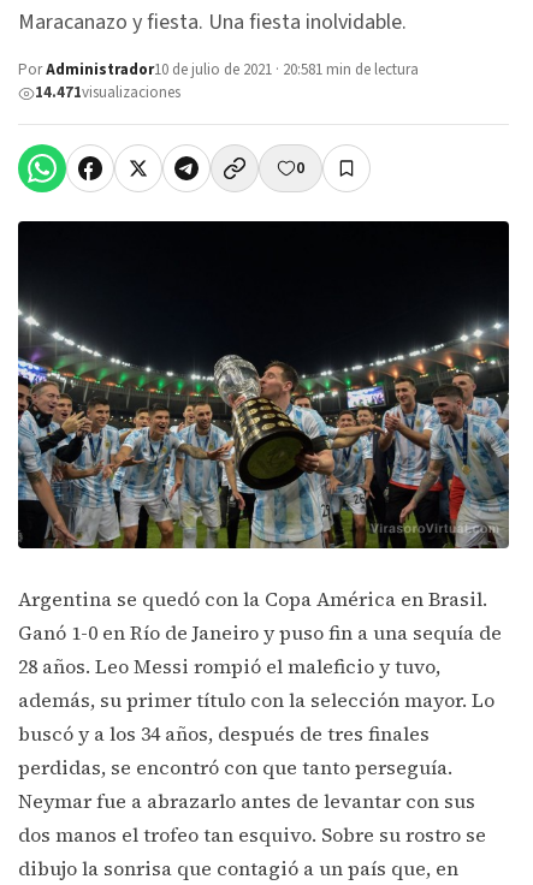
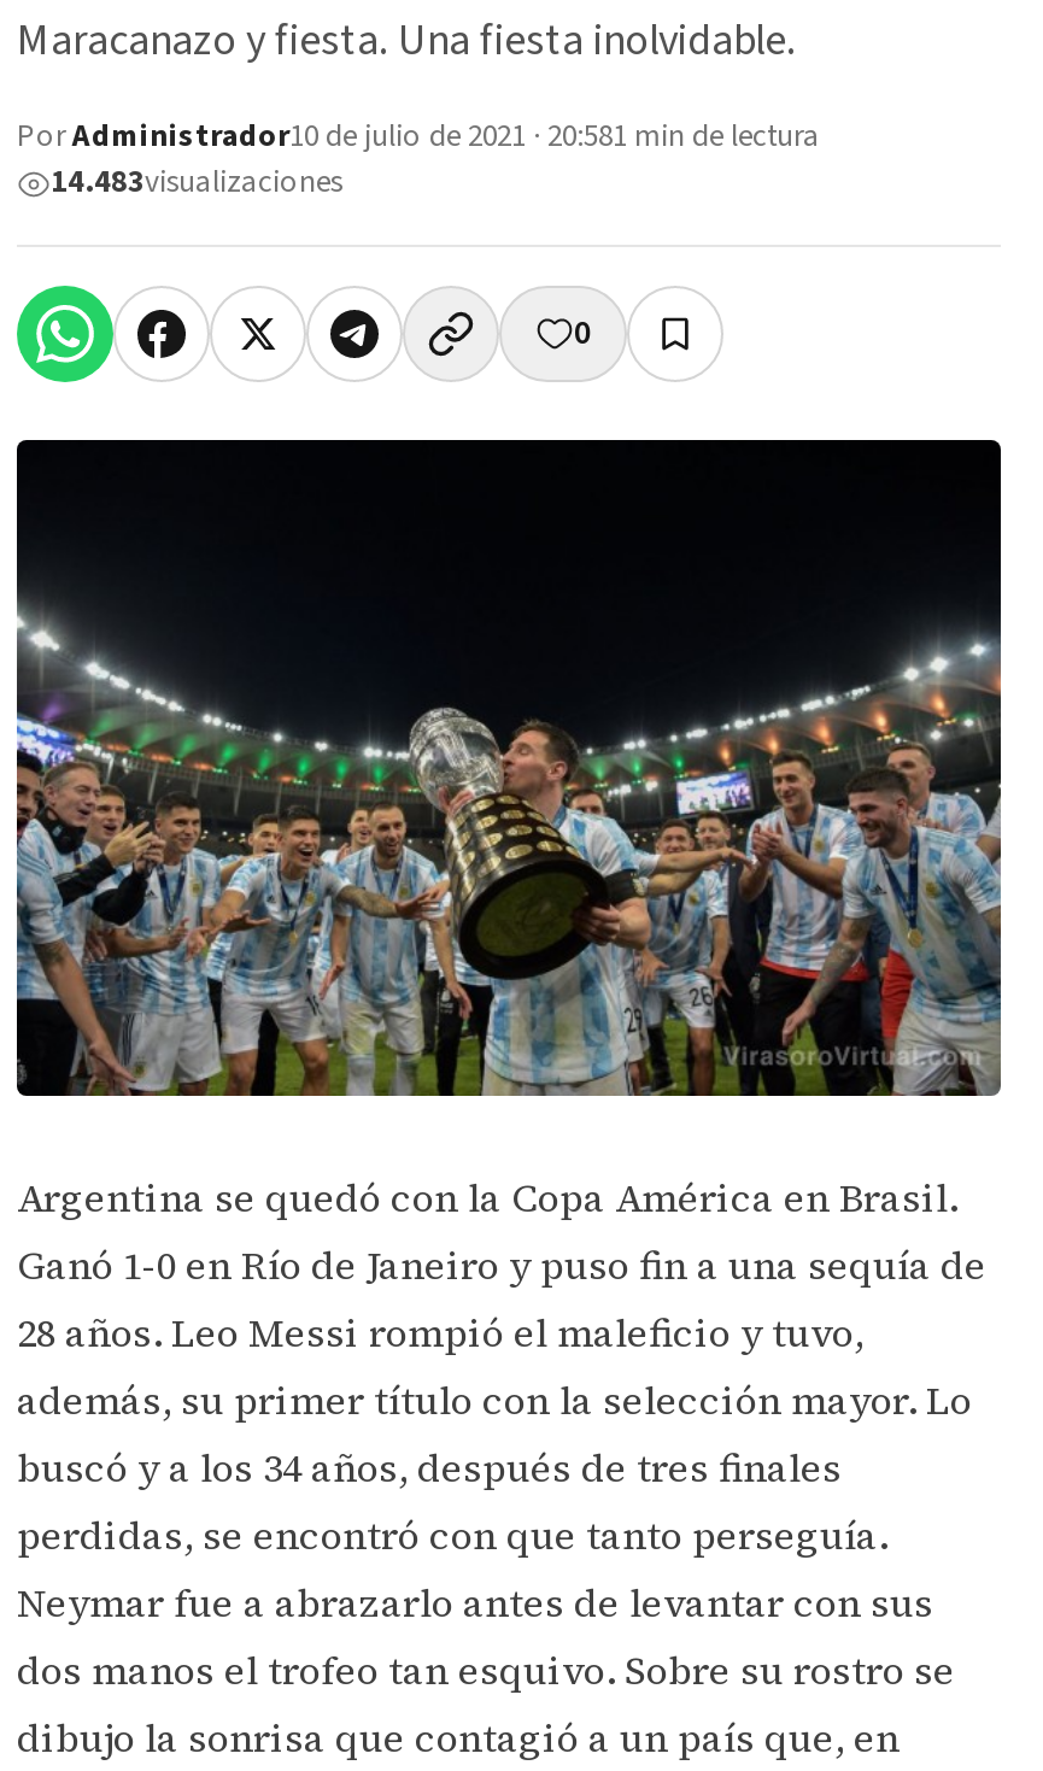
- 14.471visualizaciones
+ 14.483visualizaciones
